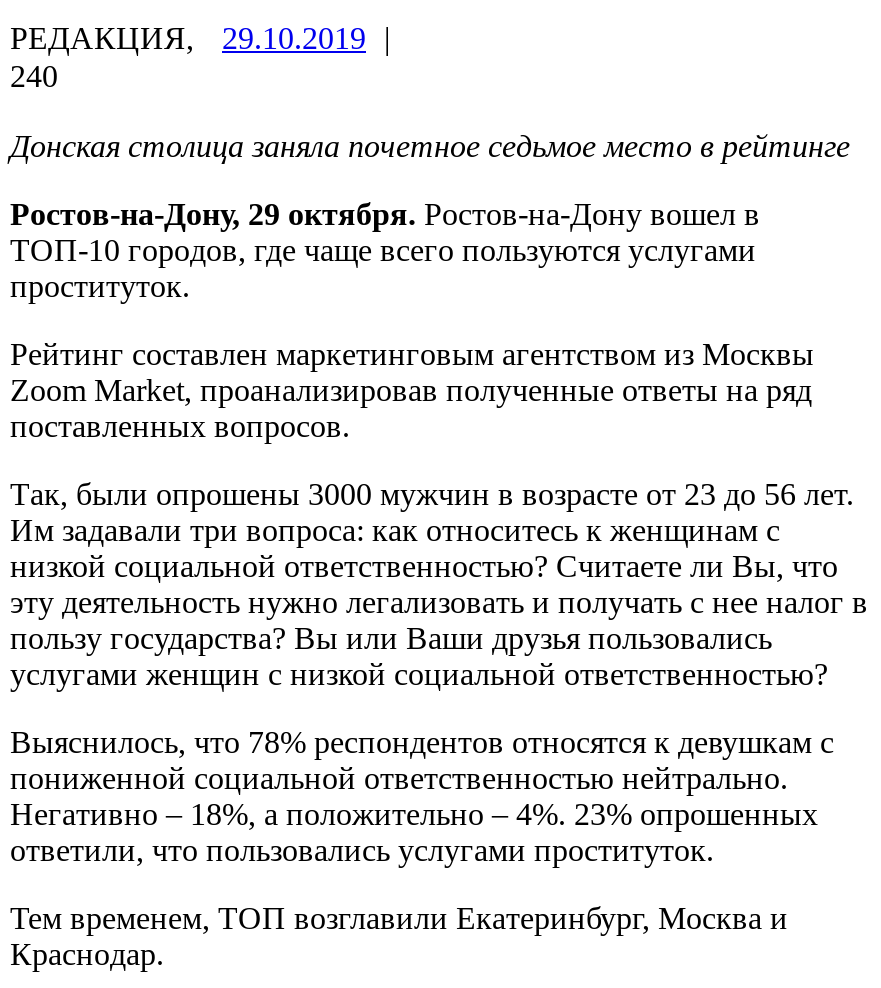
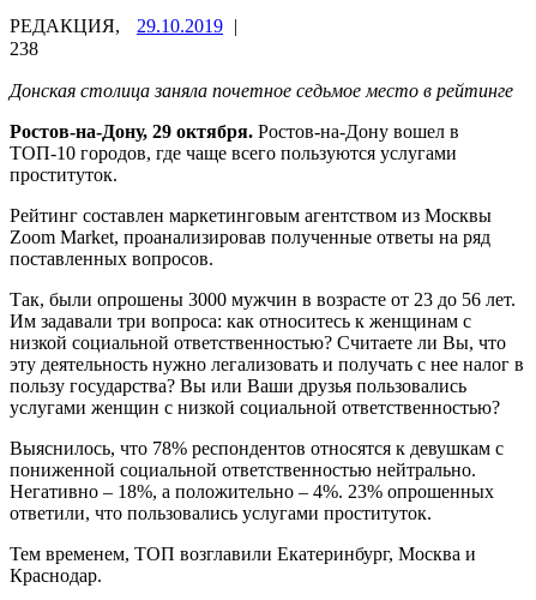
- 240
+ 238
